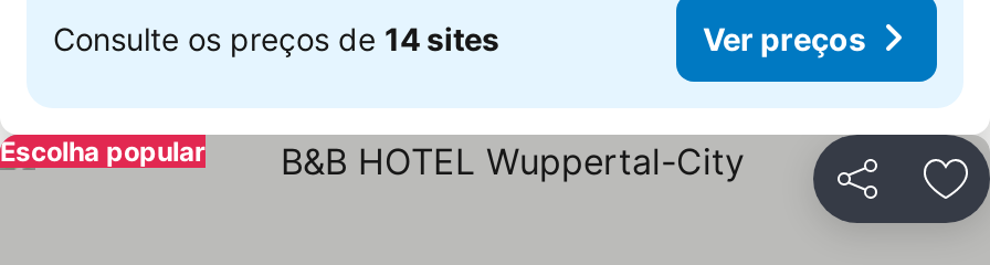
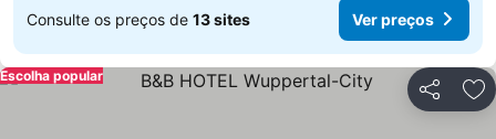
- Consulte os preços de 14 sites
+ Consulte os preços de 13 sites
